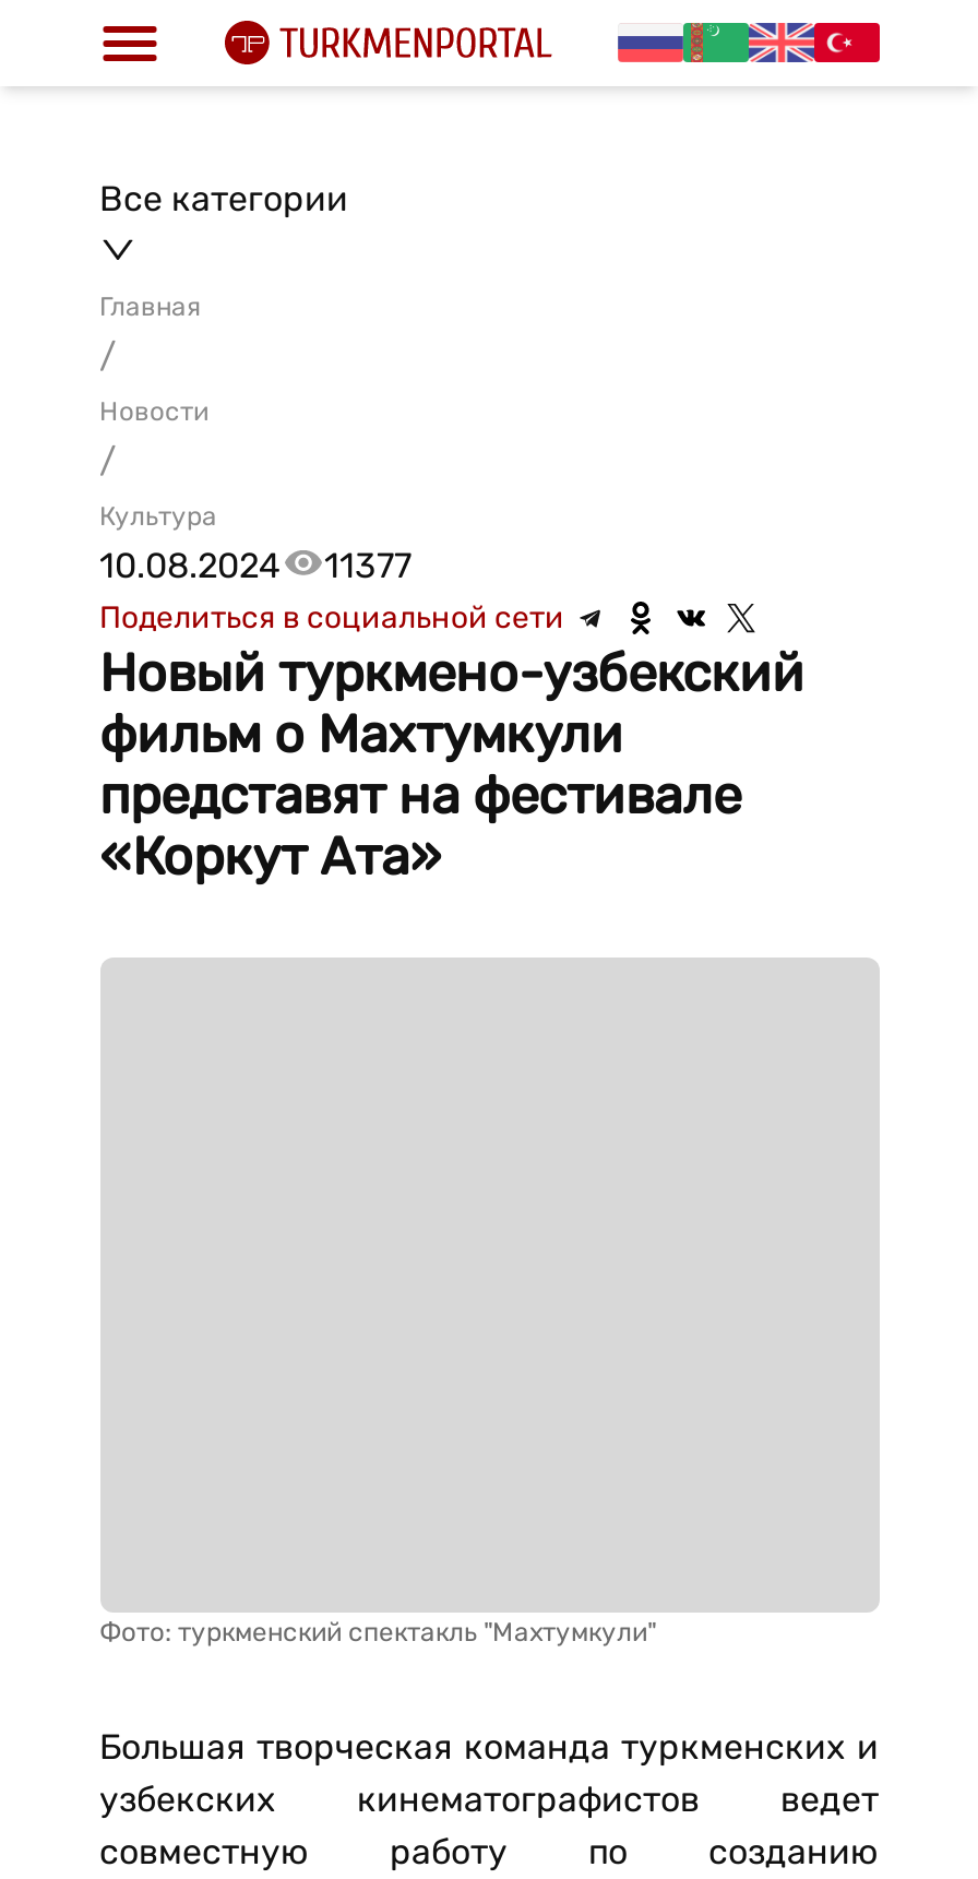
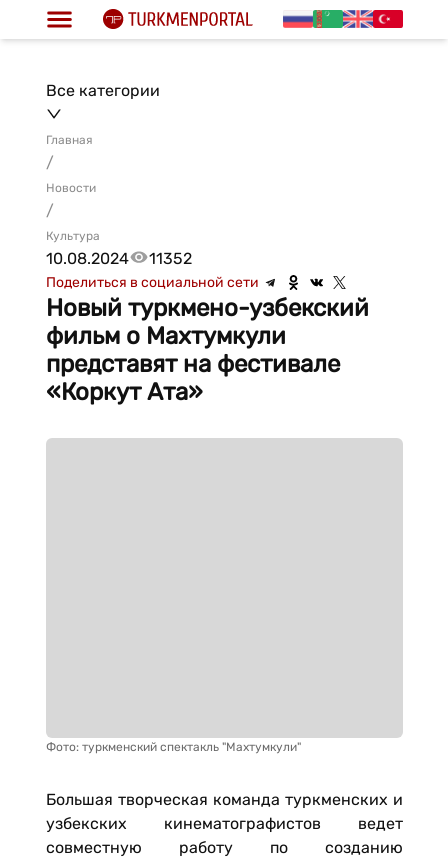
- 10.08.2024 11377
+ 10.08.2024 11352
